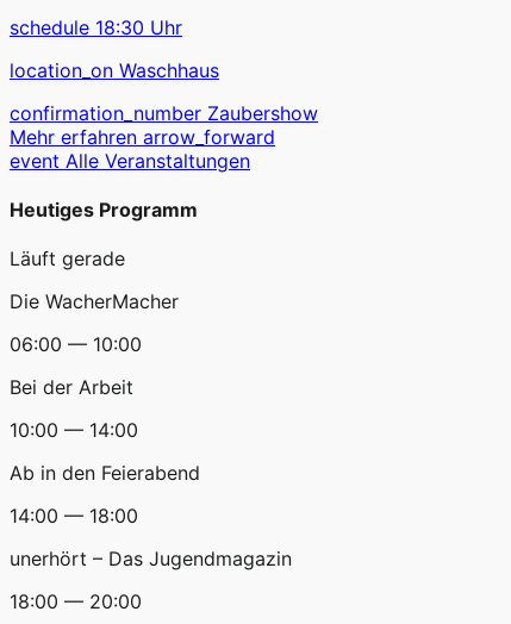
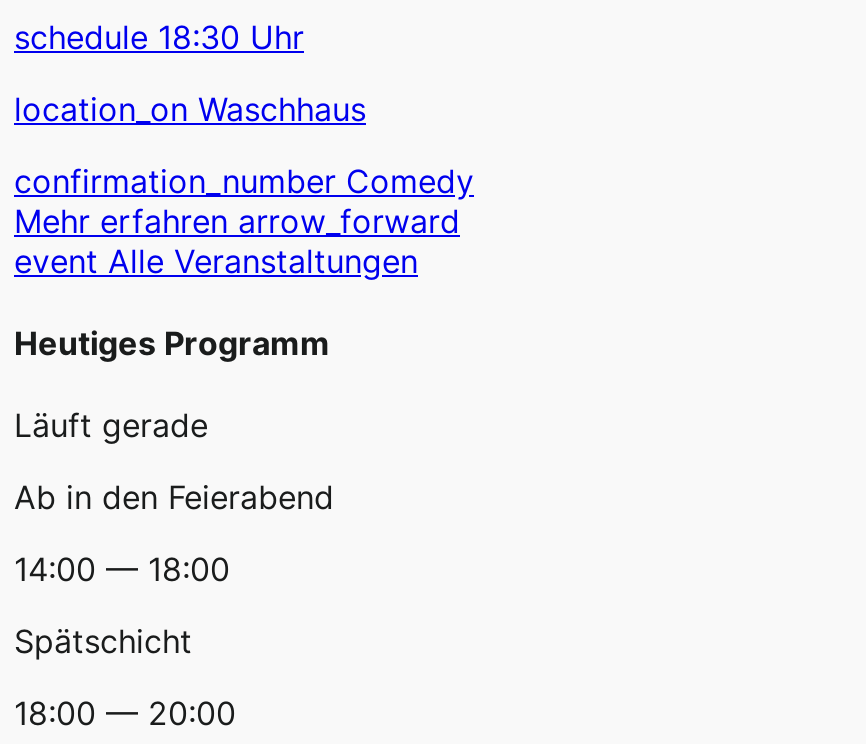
- confirmation_number Zaubershow
+ confirmation_number Comedy

- Die WacherMacher
- 06:00 — 10:00
- Bei der Arbeit
- 10:00 — 14:00

- unerhört – Das Jugendmagazin
+ Spätschicht
